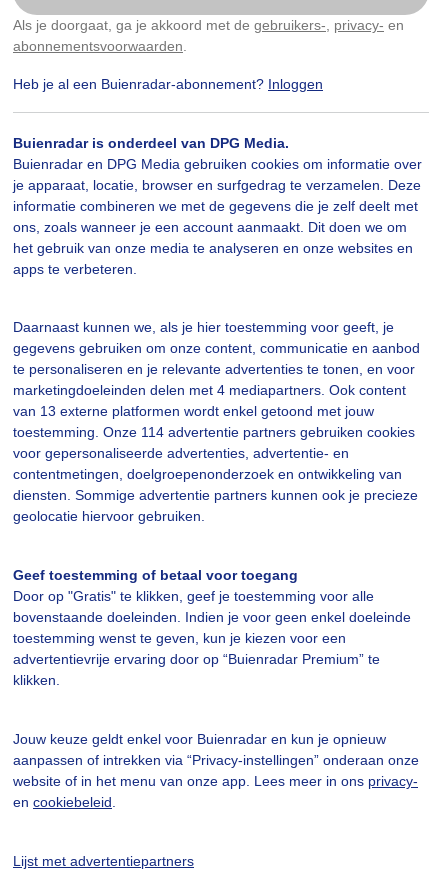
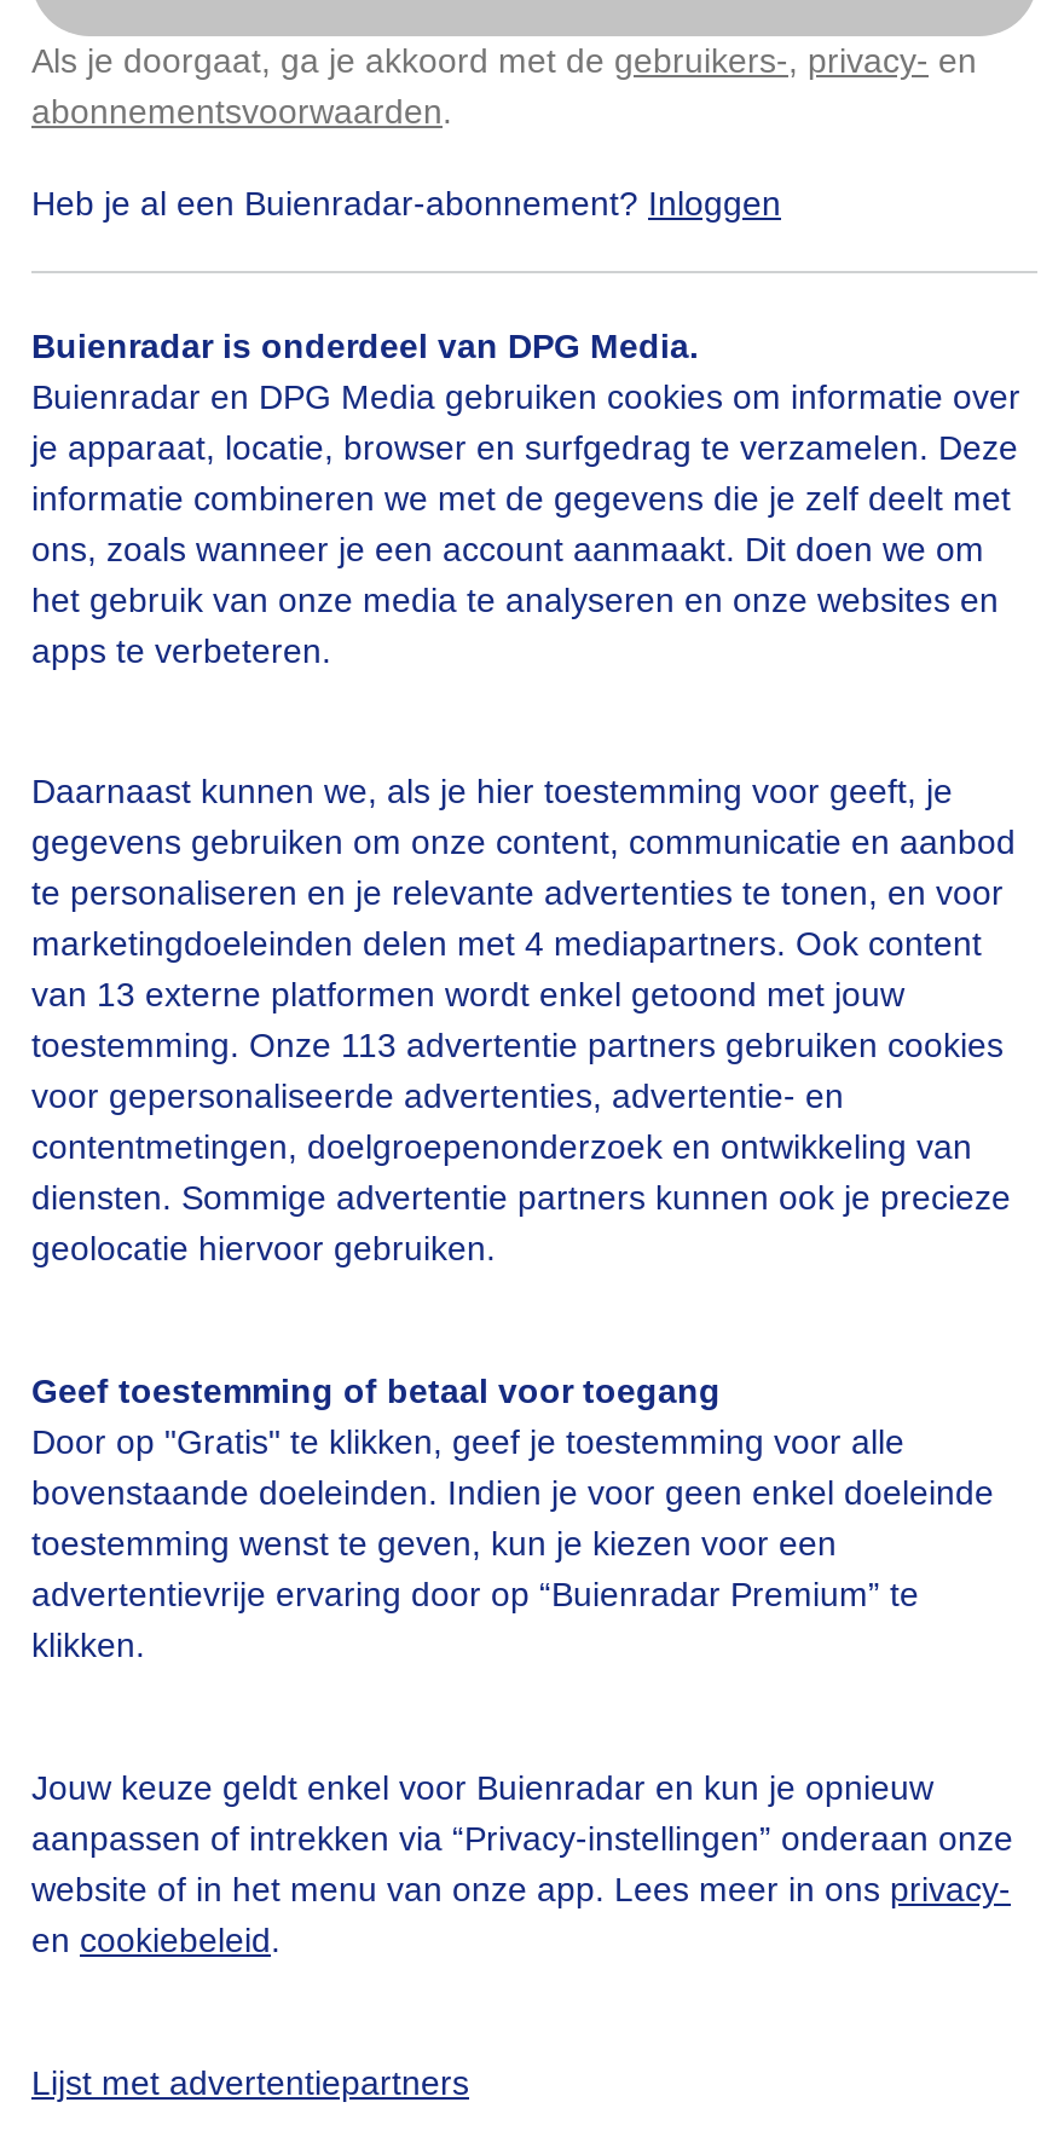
- toestemming. Onze 114 advertentie partners gebruiken cookies
+ toestemming. Onze 113 advertentie partners gebruiken cookies
